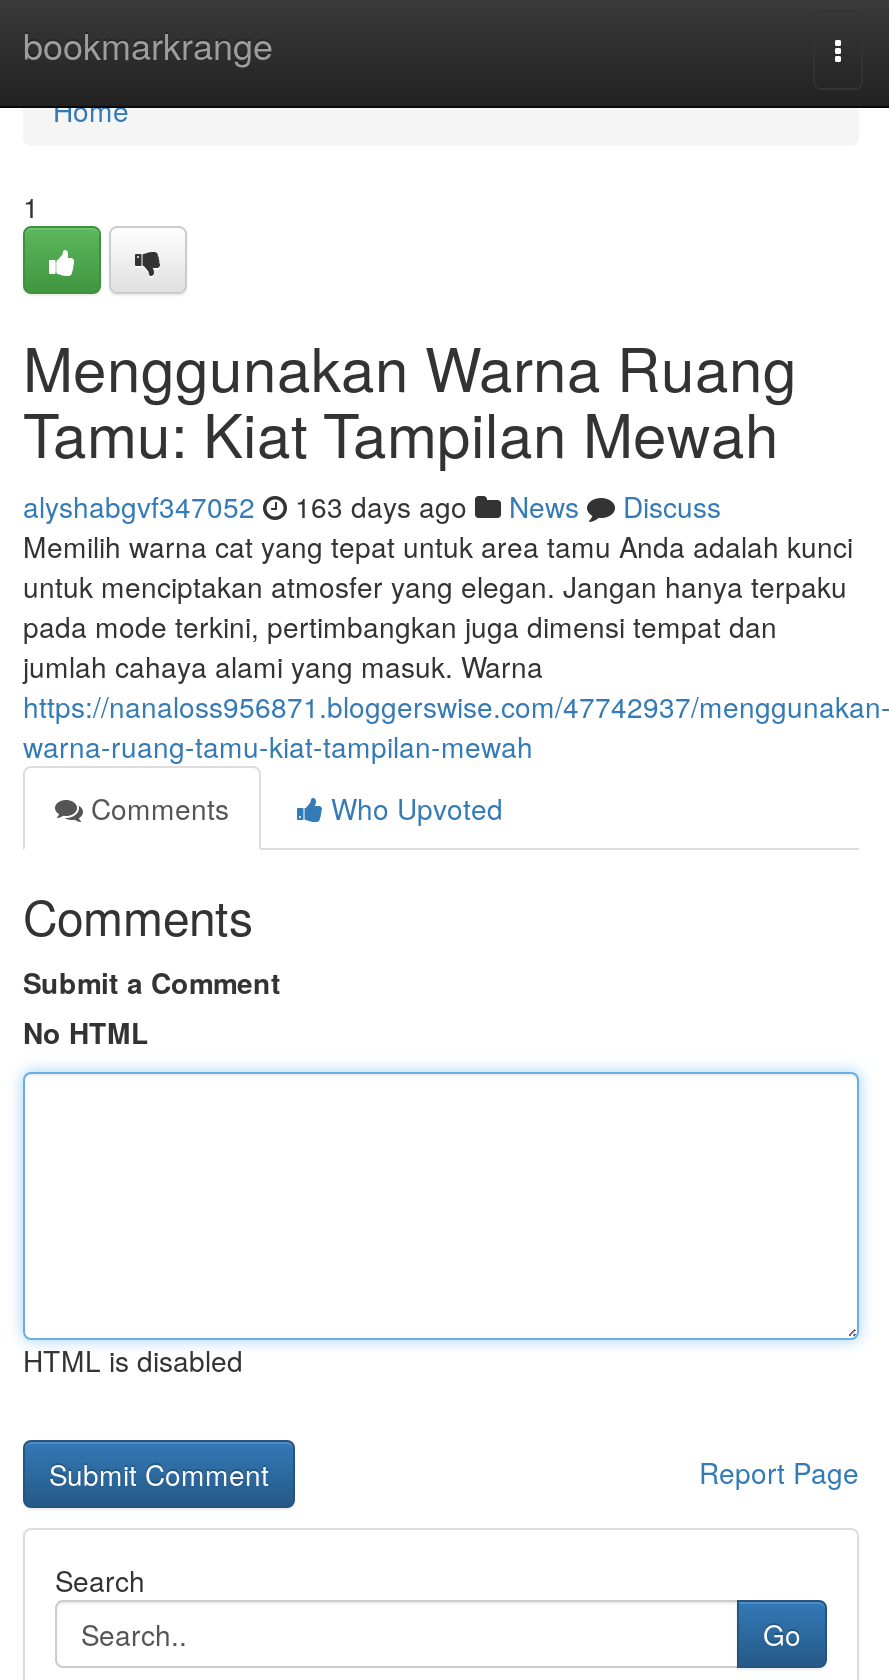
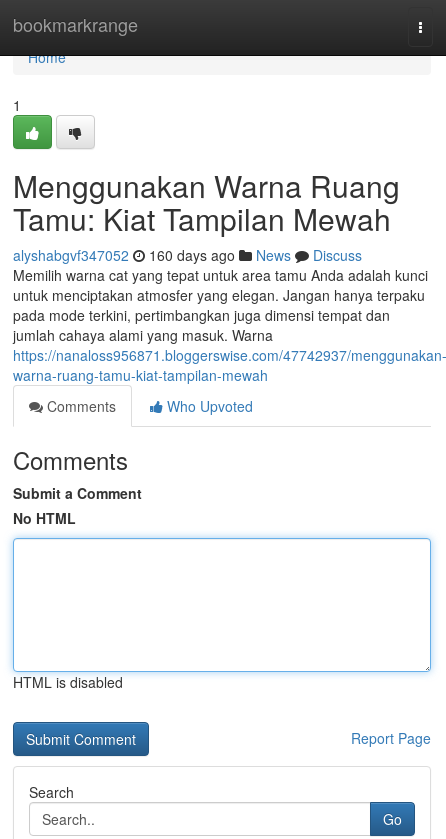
- alyshabgvf347052 163 days ago News Discuss
+ alyshabgvf347052 160 days ago News Discuss
